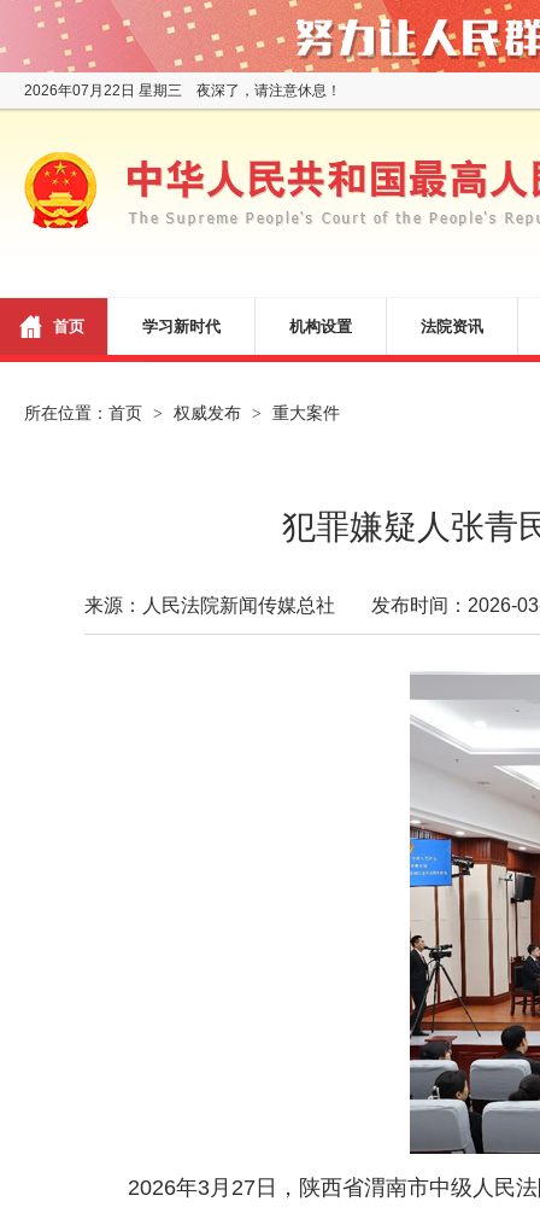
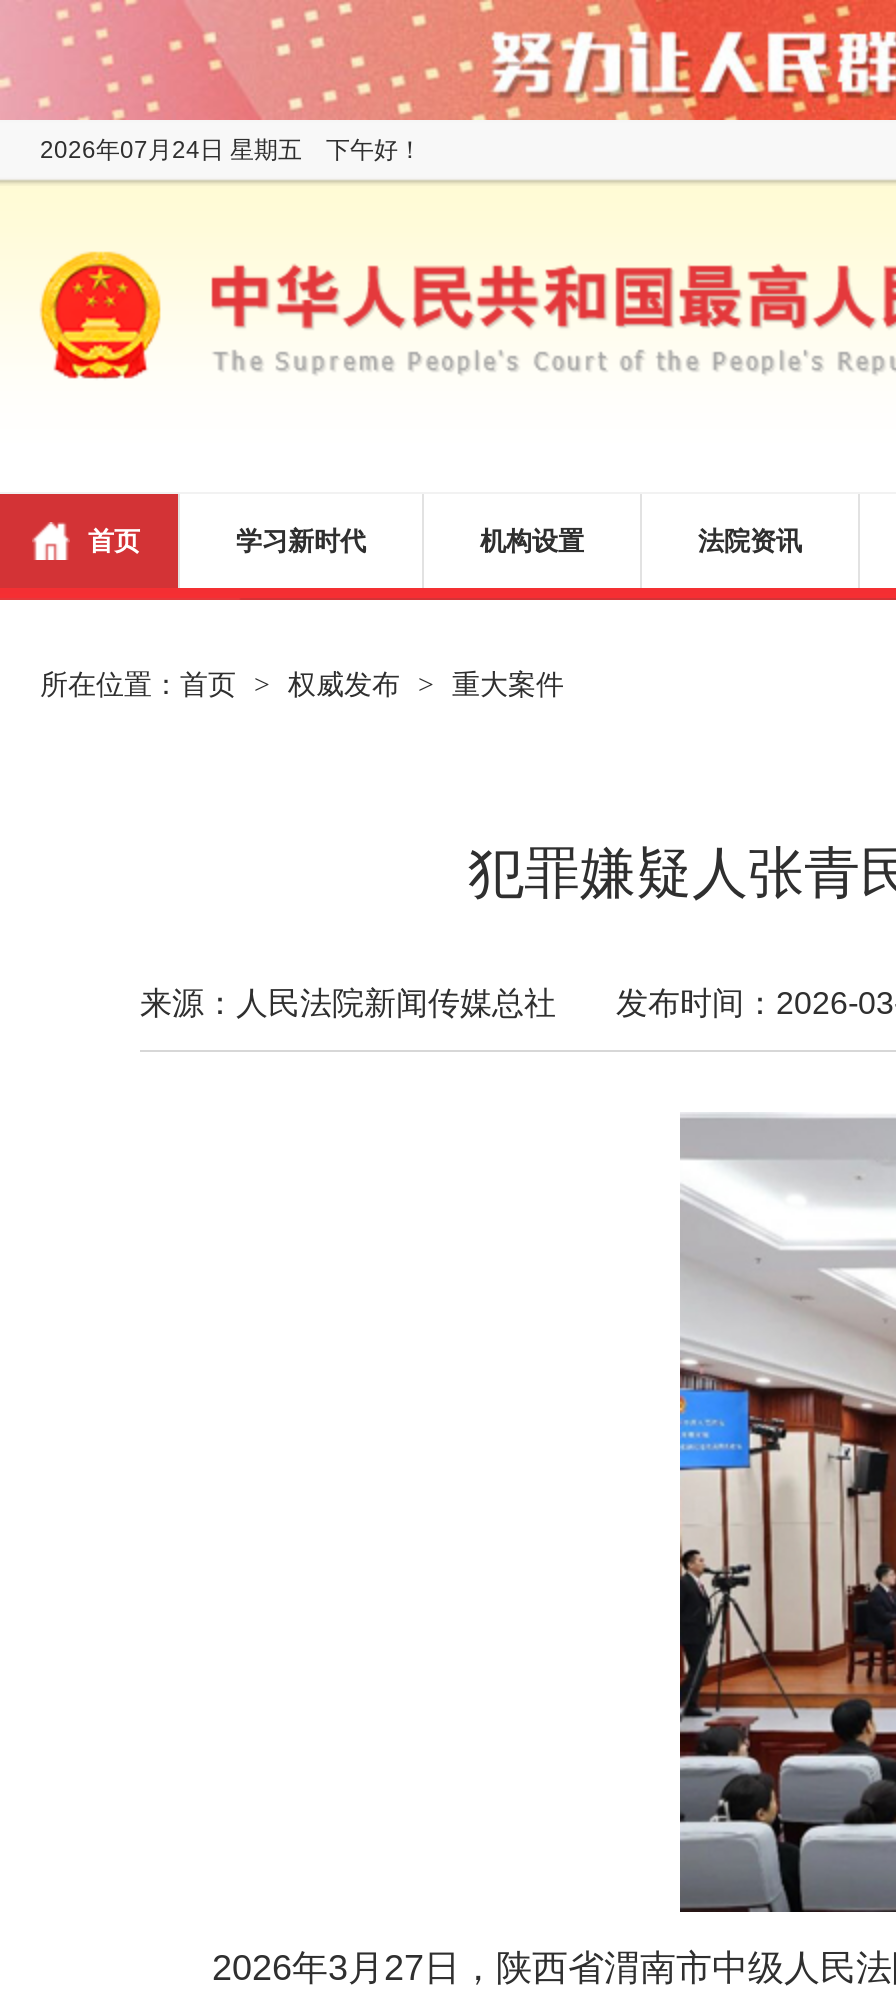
- 2026年07月22日 星期三 夜深了，请注意休息！
+ 2026年07月24日 星期五 下午好！
